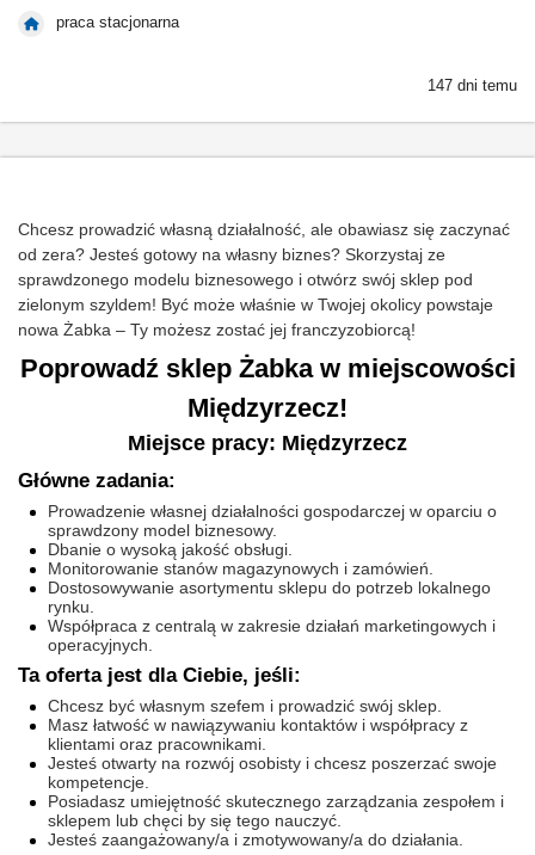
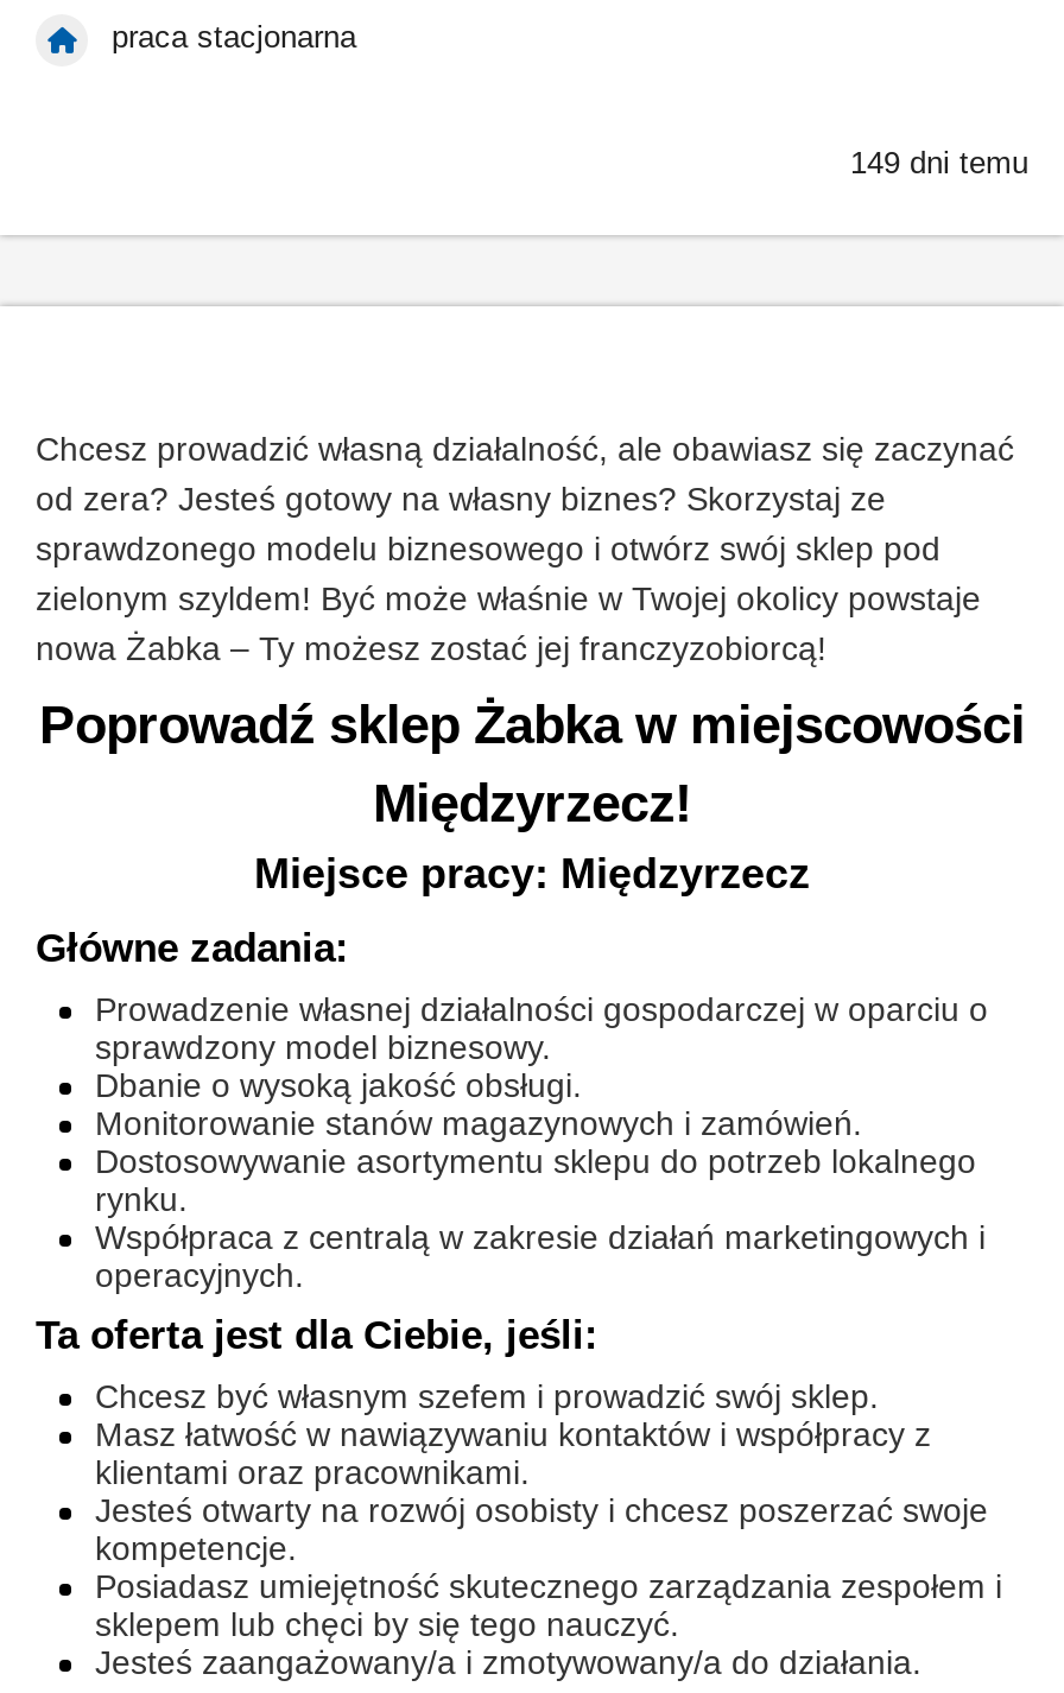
- 147 dni temu
+ 149 dni temu
